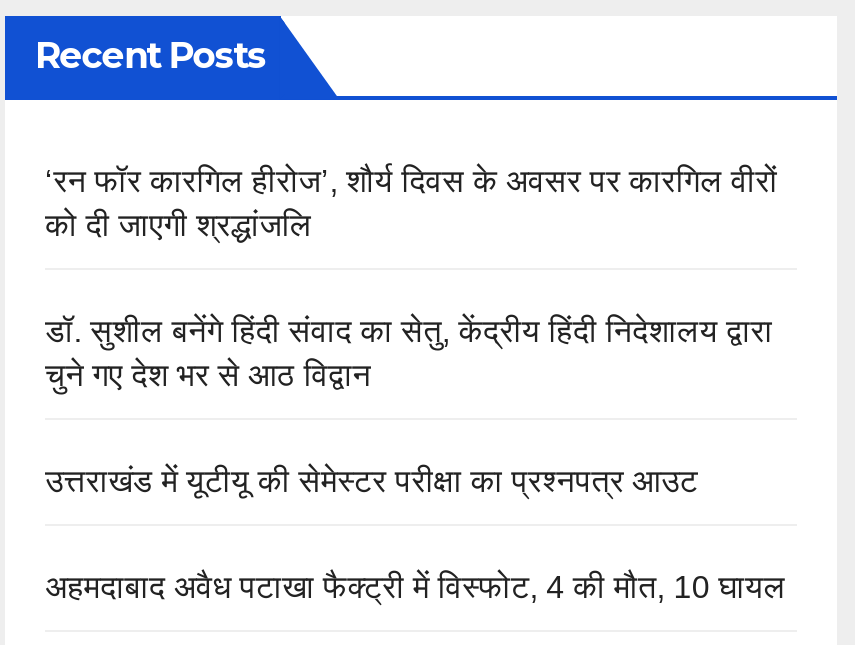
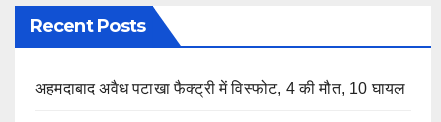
- ‘रन फॉर कारगिल हीरोज’, शौर्य दिवस के अवसर पर कारगिल वीरों
- को दी जाएगी श्रद्धांजलि
- डॉ. सुशील बनेंगे हिंदी संवाद का सेतु, केंद्रीय हिंदी निदेशालय द्वारा
- चुने गए देश भर से आठ विद्वान
- उत्तराखंड में यूटीयू की सेमेस्टर परीक्षा का प्रश्नपत्र आउट
